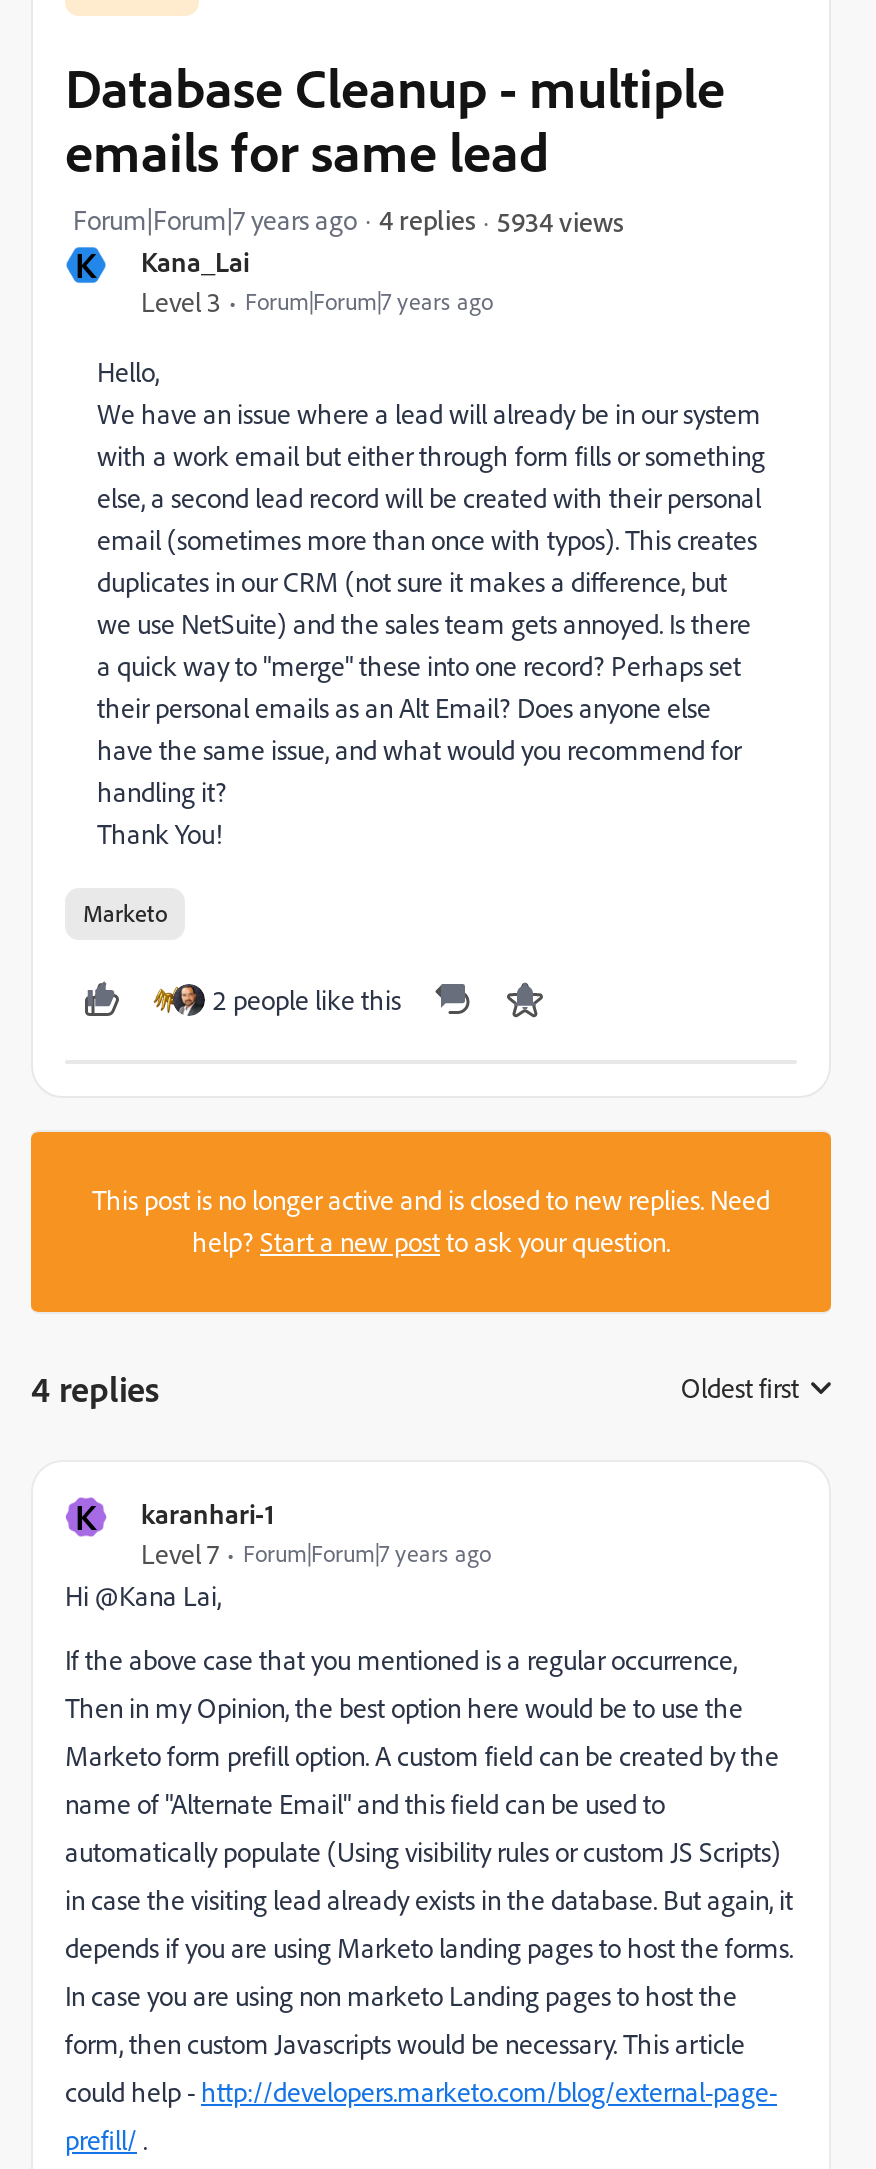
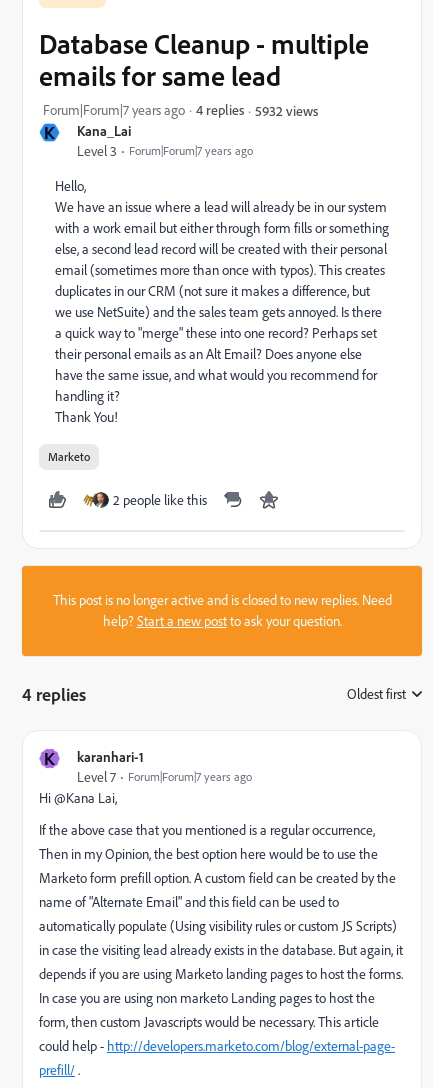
- 5934 views
+ 5932 views
